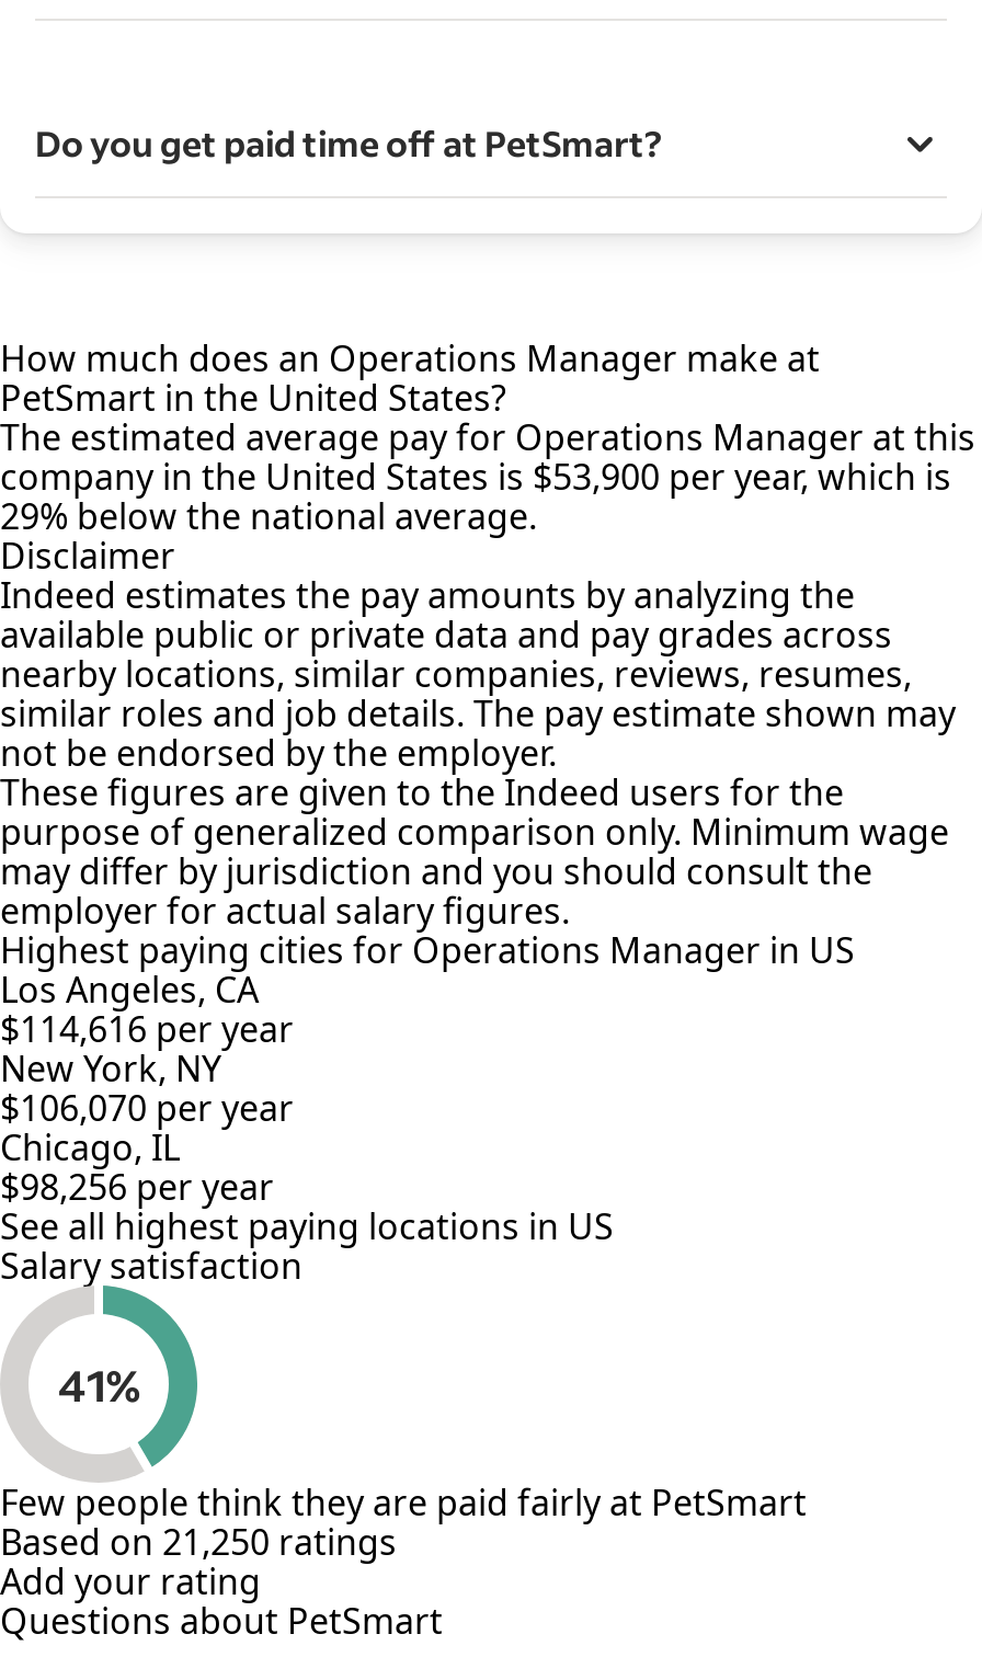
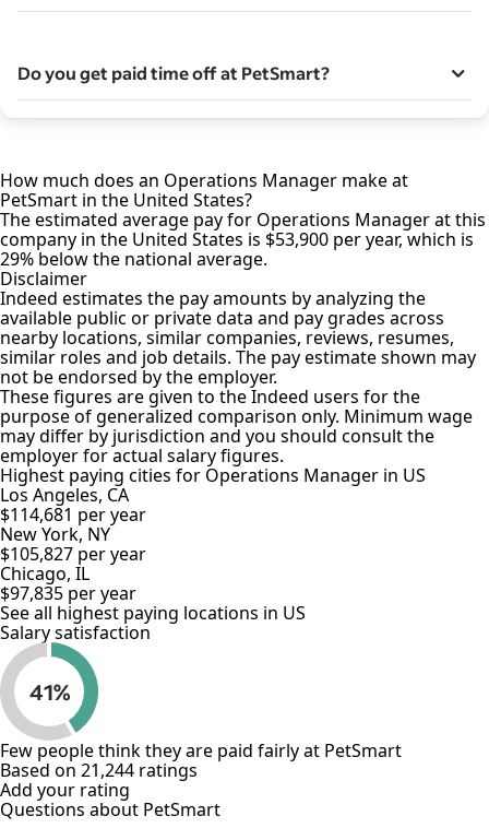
- $114,616 per year
+ $114,681 per year

- $106,070 per year
+ $105,827 per year

- $98,256 per year
+ $97,835 per year

- Based on 21,250 ratings
+ Based on 21,244 ratings
